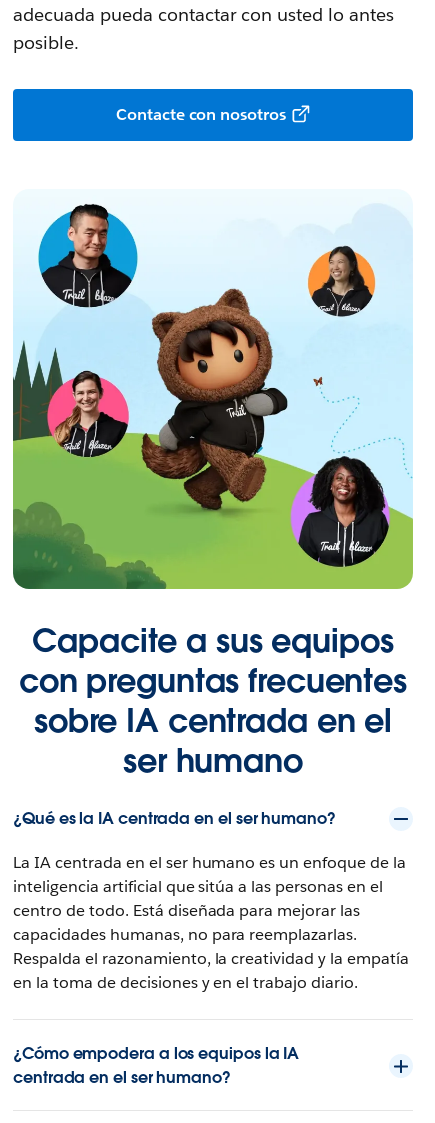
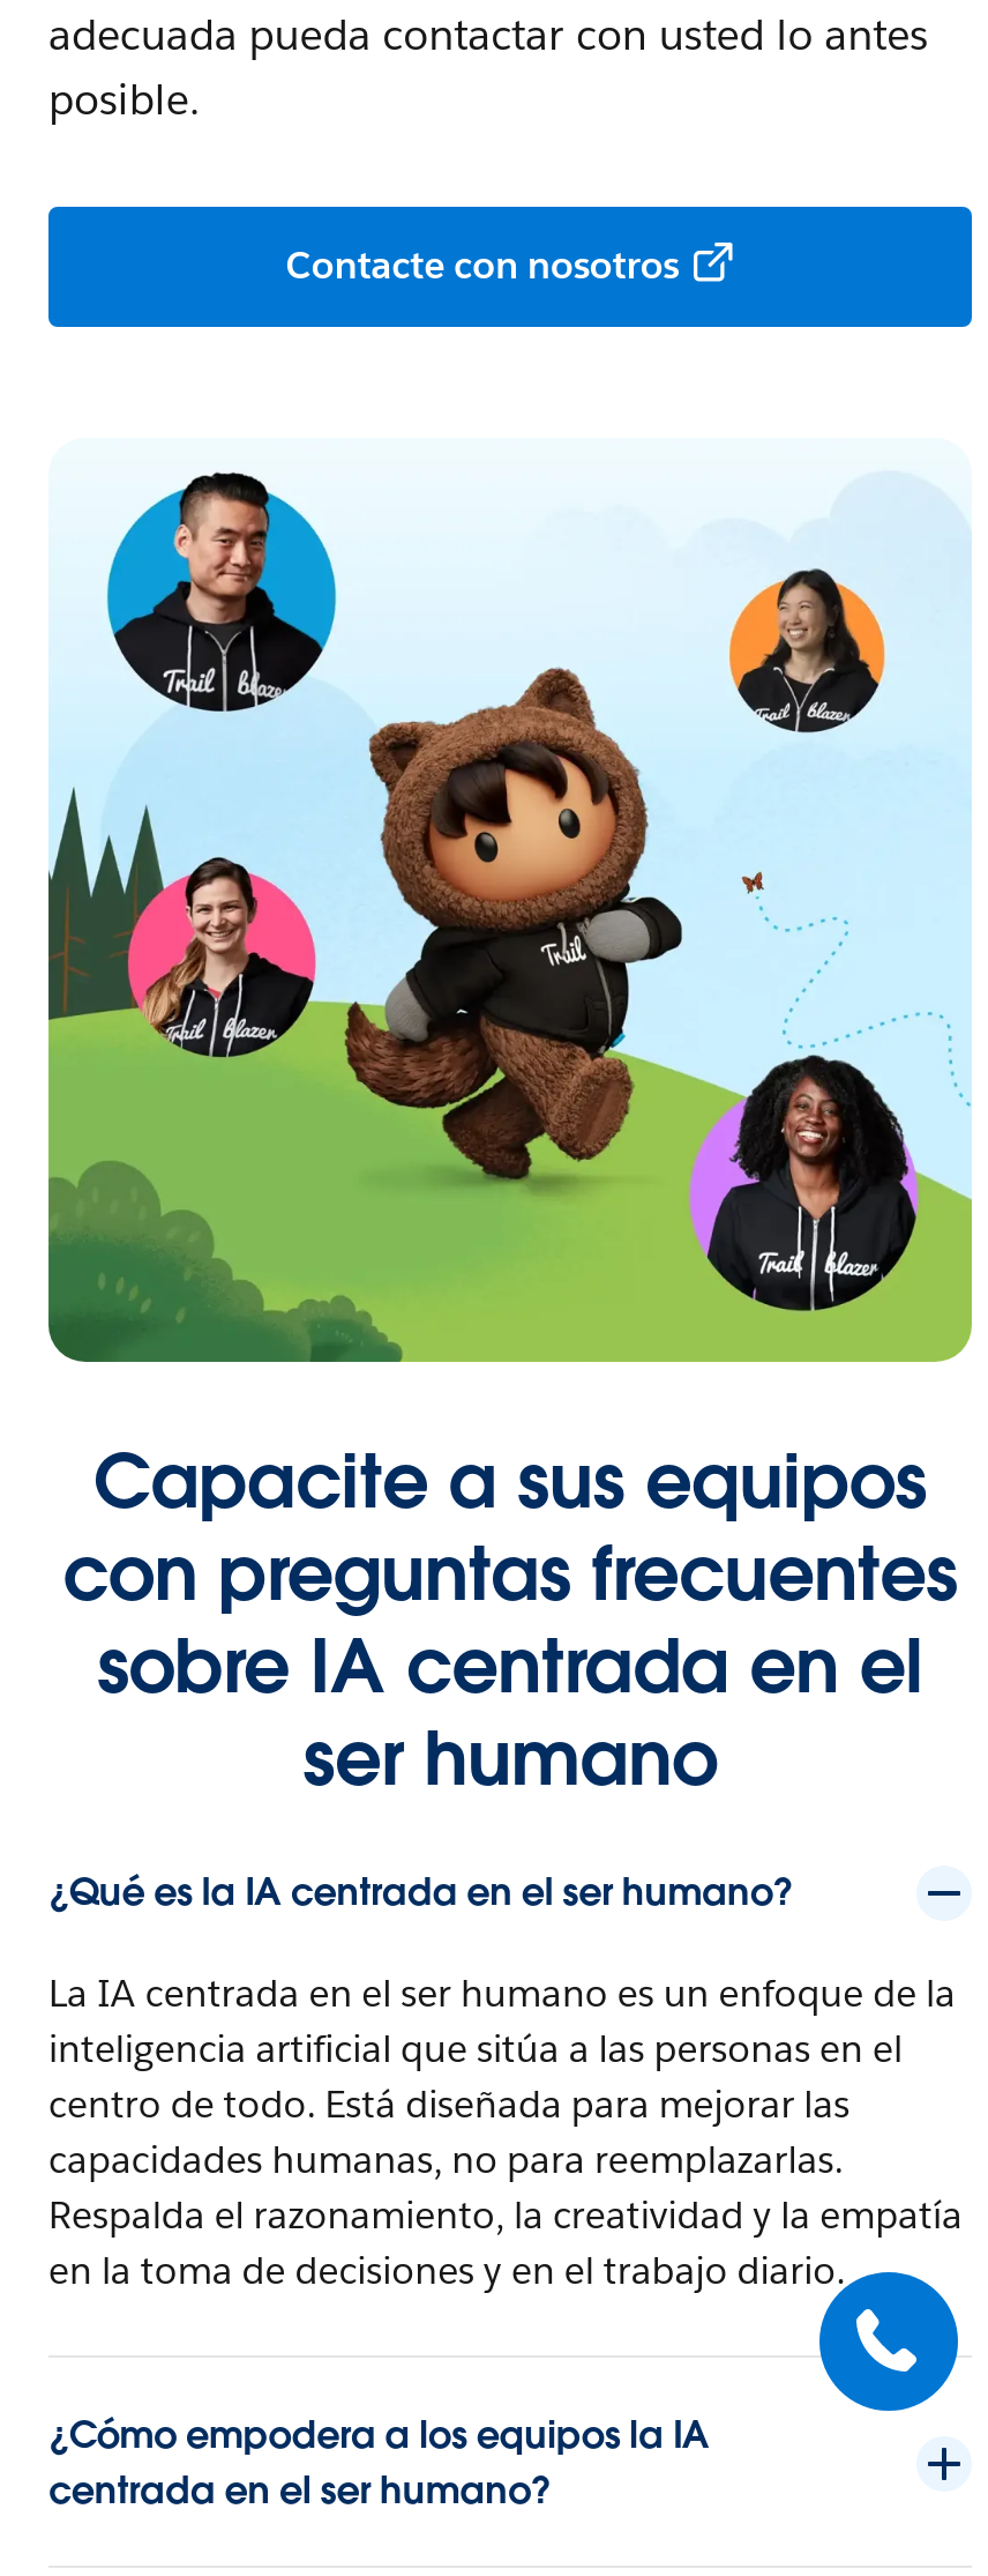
+ [image]
